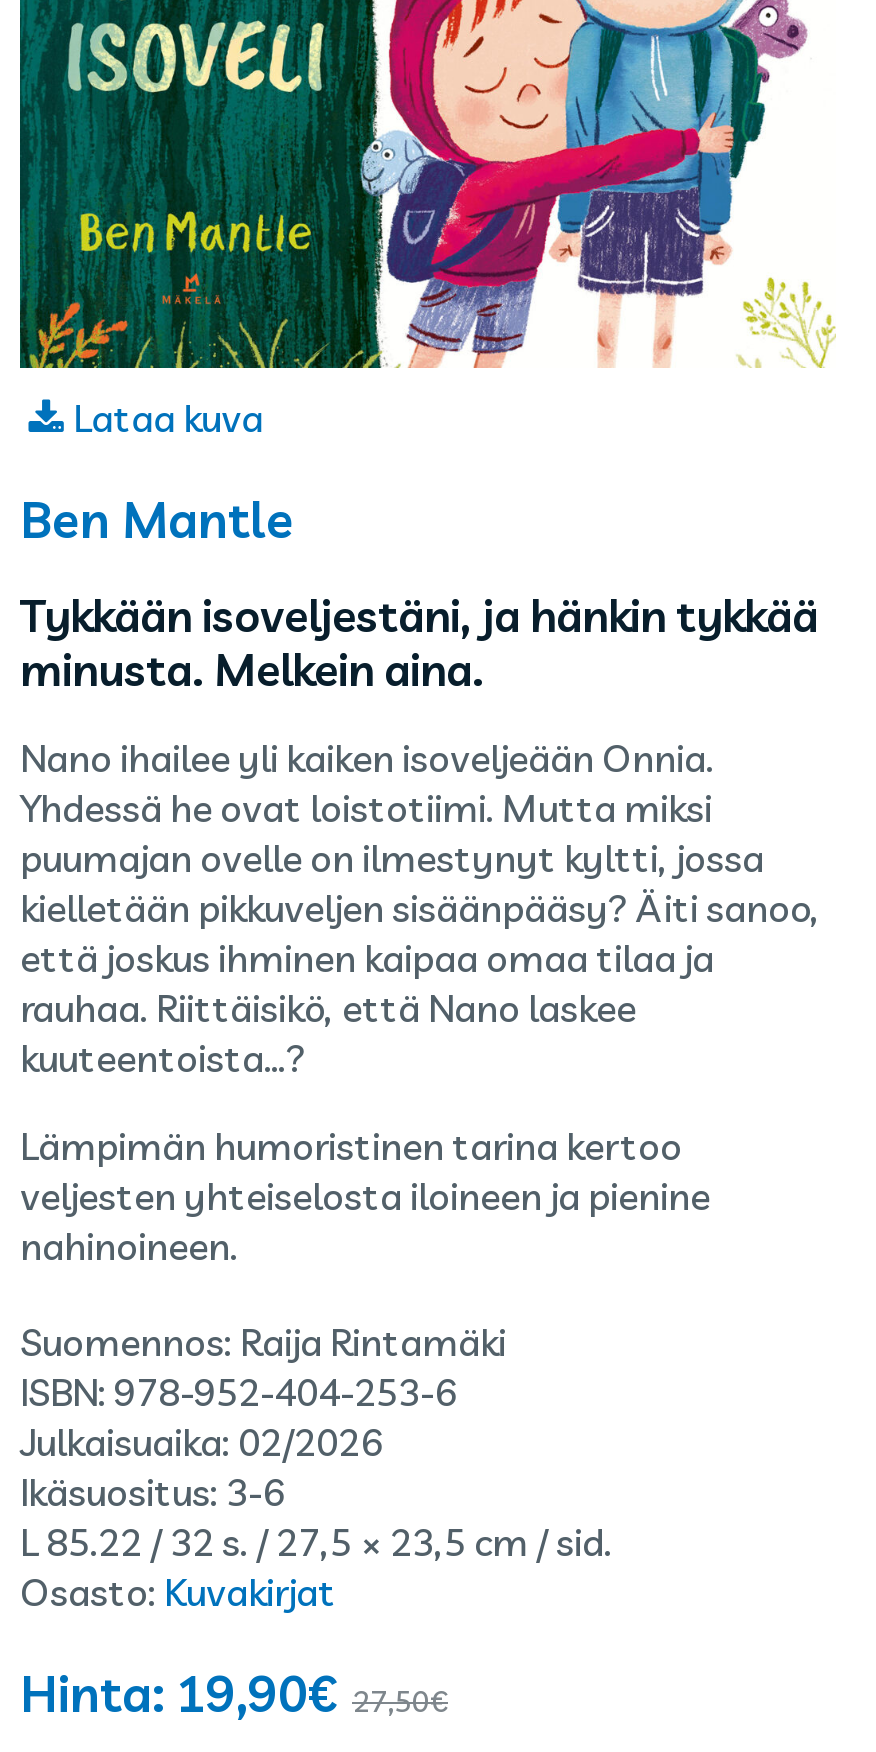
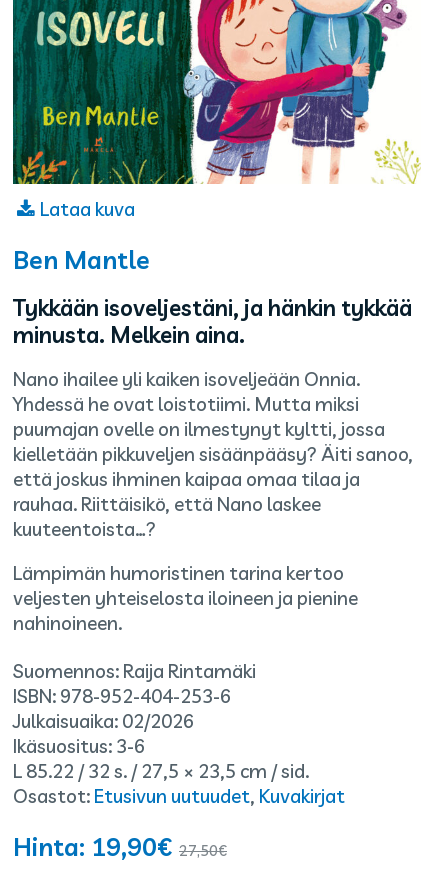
- Osasto: Kuvakirjat
+ Osastot: Etusivun uutuudet, Kuvakirjat
